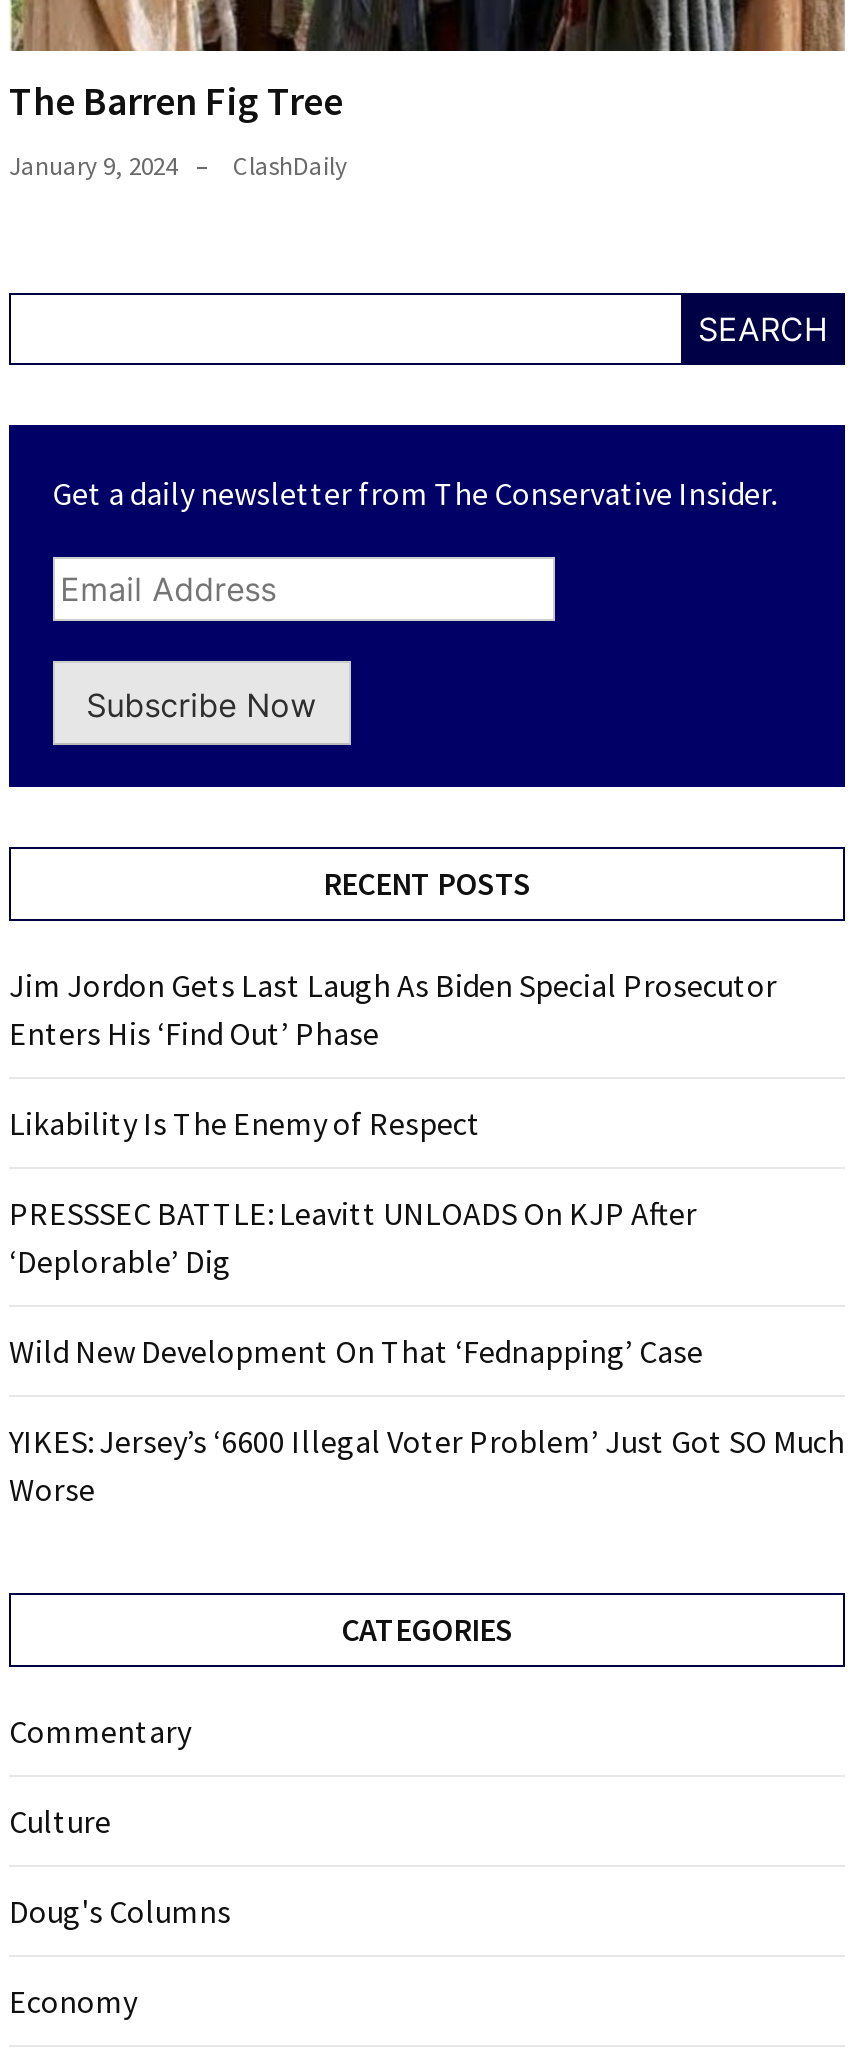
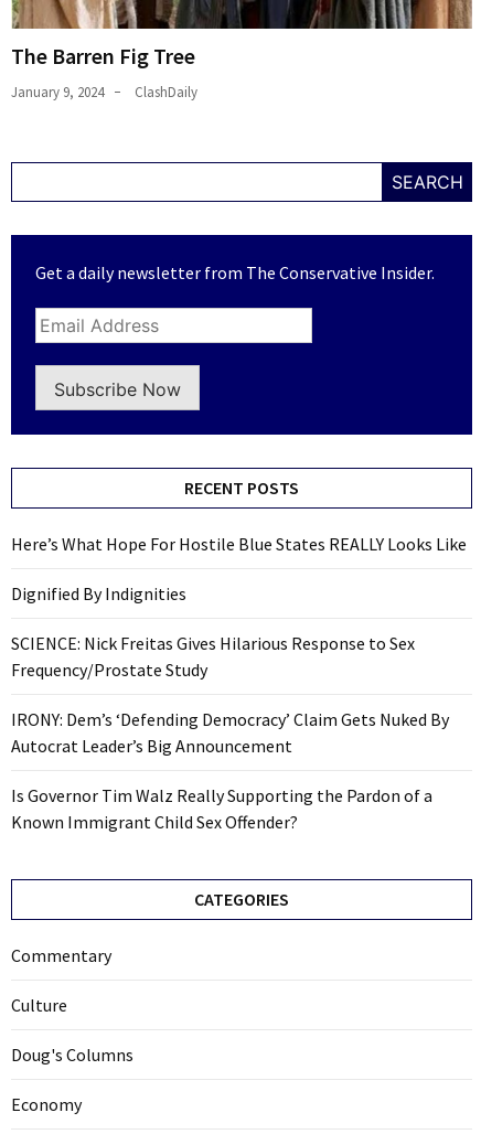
- Jim Jordon Gets Last Laugh As Biden Special Prosecutor
- Enters His ‘Find Out’ Phase
+ Here’s What Hope For Hostile Blue States REALLY Looks Like

- Likability Is The Enemy of Respect
+ Dignified By Indignities

- PRESSSEC BATTLE: Leavitt UNLOADS On KJP After
- ‘Deplorable’ Dig
+ SCIENCE: Nick Freitas Gives Hilarious Response to Sex
+ Frequency/Prostate Study

- Wild New Development On That ‘Fednapping’ Case
+ IRONY: Dem’s ‘Defending Democracy’ Claim Gets Nuked By
+ Autocrat Leader’s Big Announcement

- YIKES: Jersey’s ‘6600 Illegal Voter Problem’ Just Got SO Much
- Worse
+ Is Governor Tim Walz Really Supporting the Pardon of a
+ Known Immigrant Child Sex Offender?
